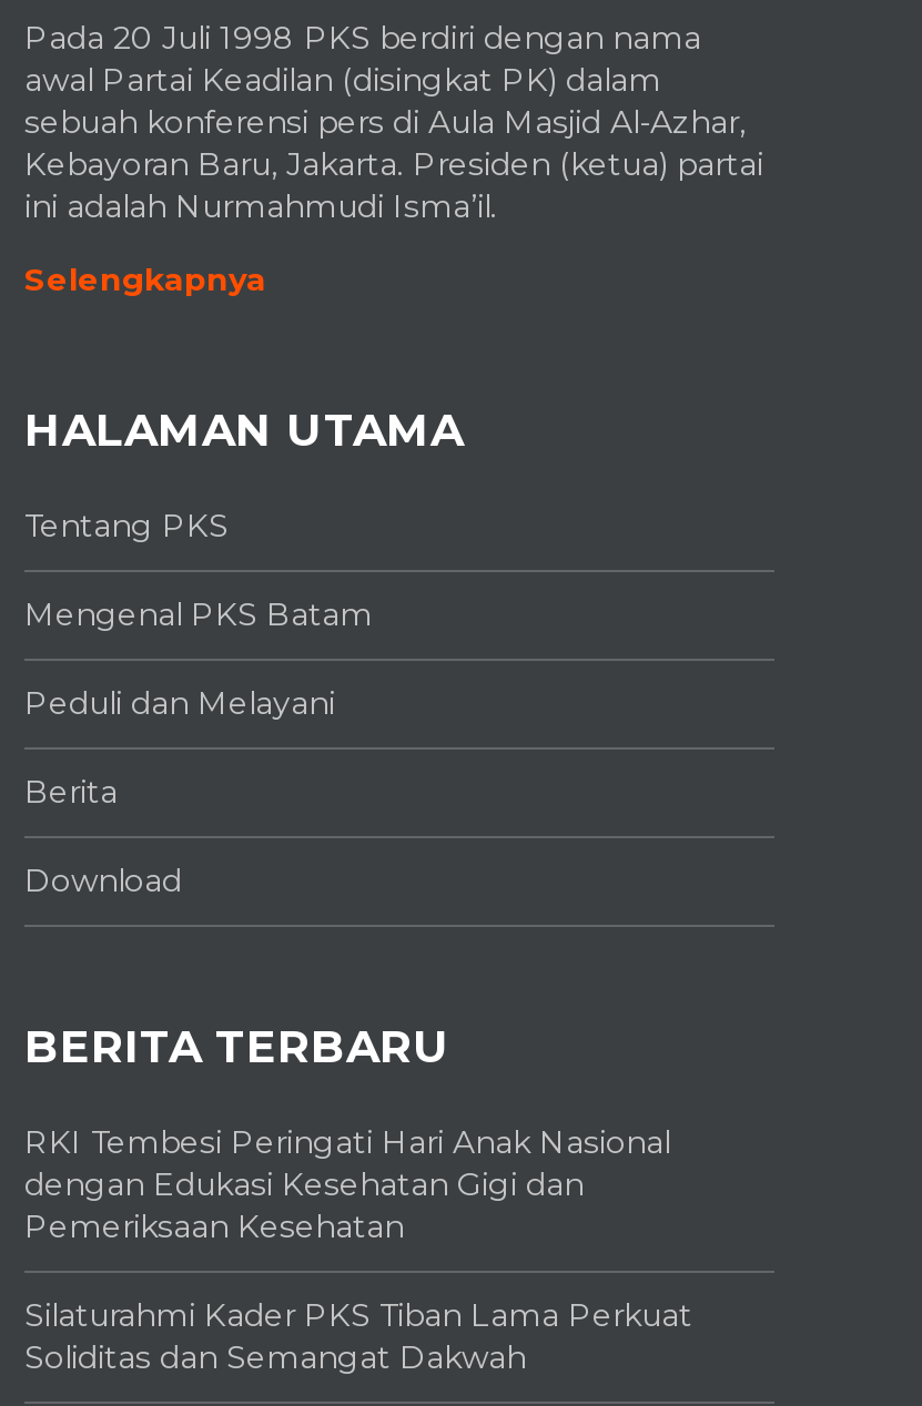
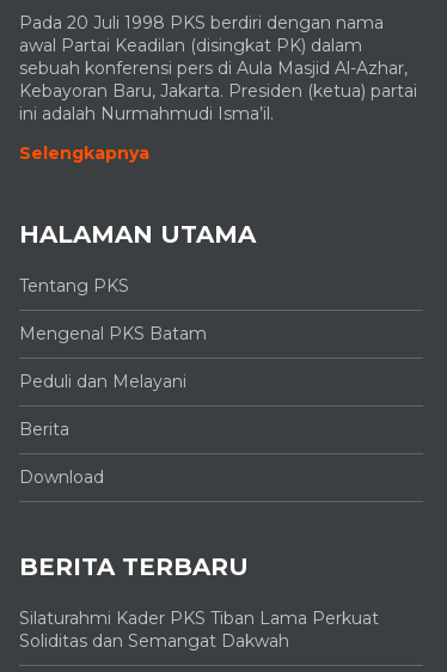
- RKI Tembesi Peringati Hari Anak Nasional
- dengan Edukasi Kesehatan Gigi dan
- Pemeriksaan Kesehatan
